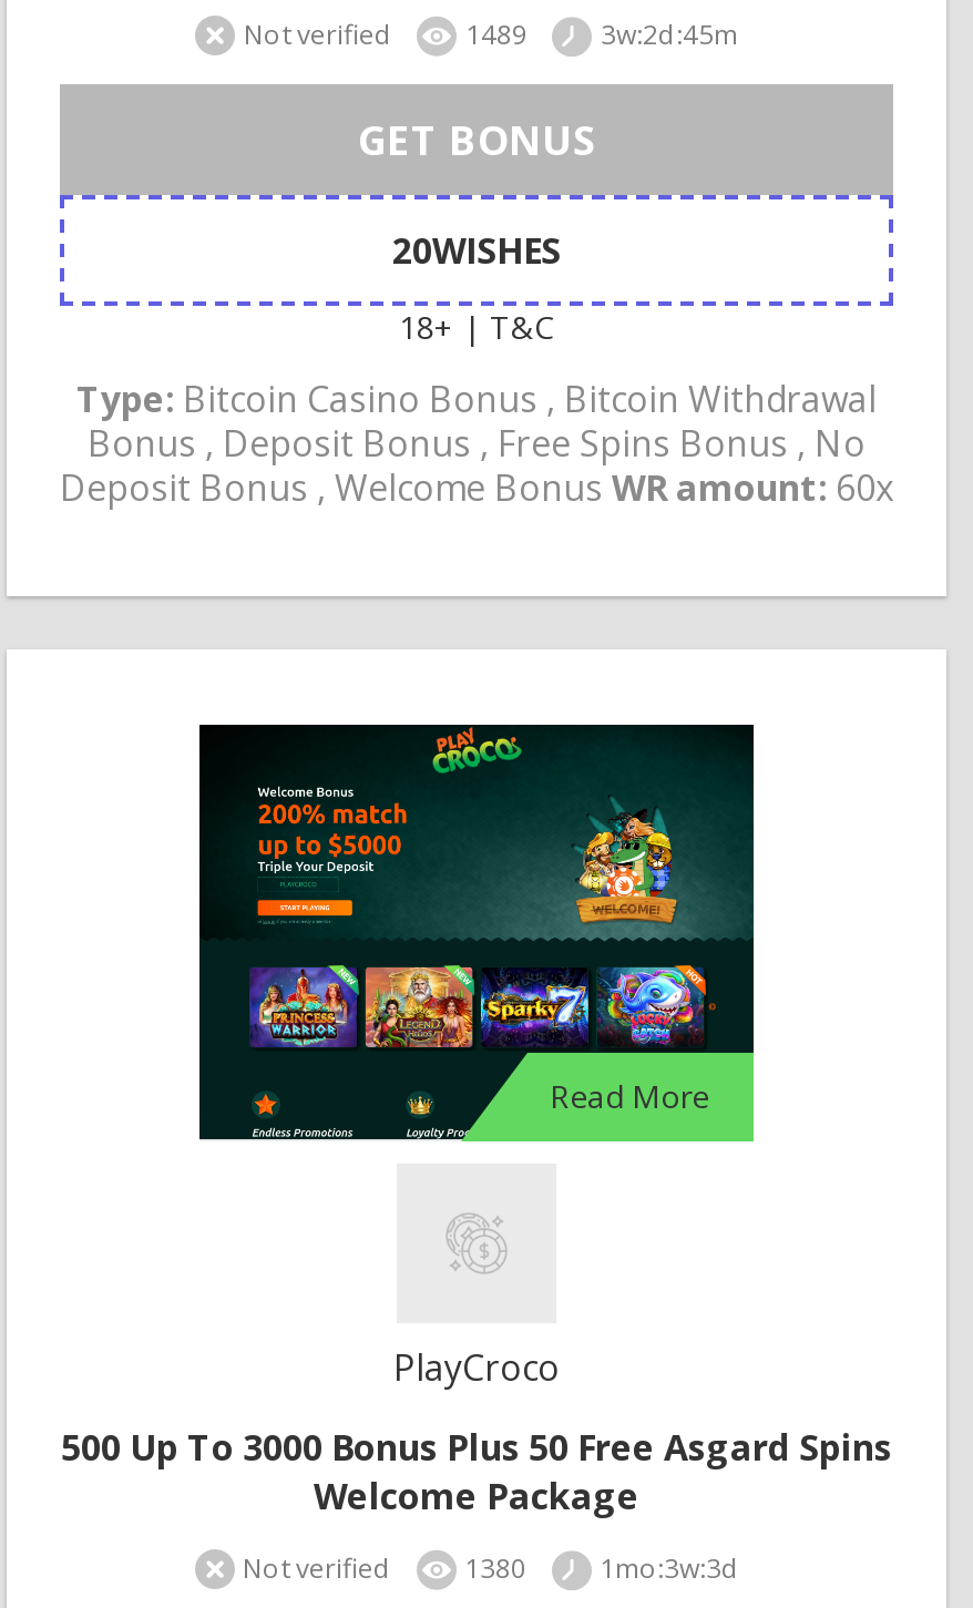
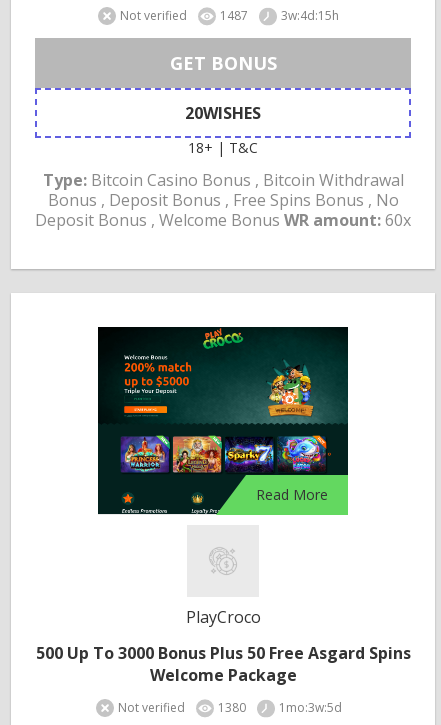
- 1489
- 3w:2d:45m
+ 1487
+ 3w:4d:15h

- Not verified 1380 1mo:3w:3d
+ Not verified 1380 1mo:3w:5d
